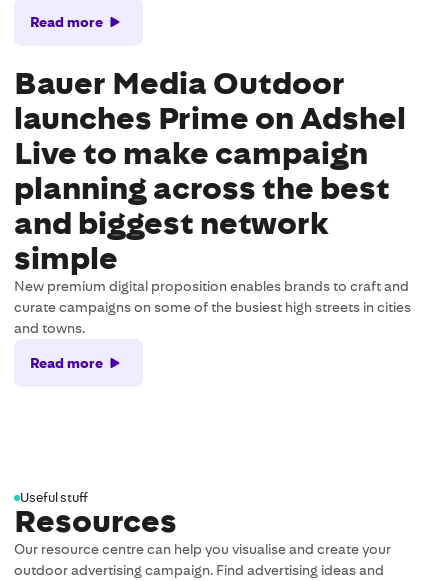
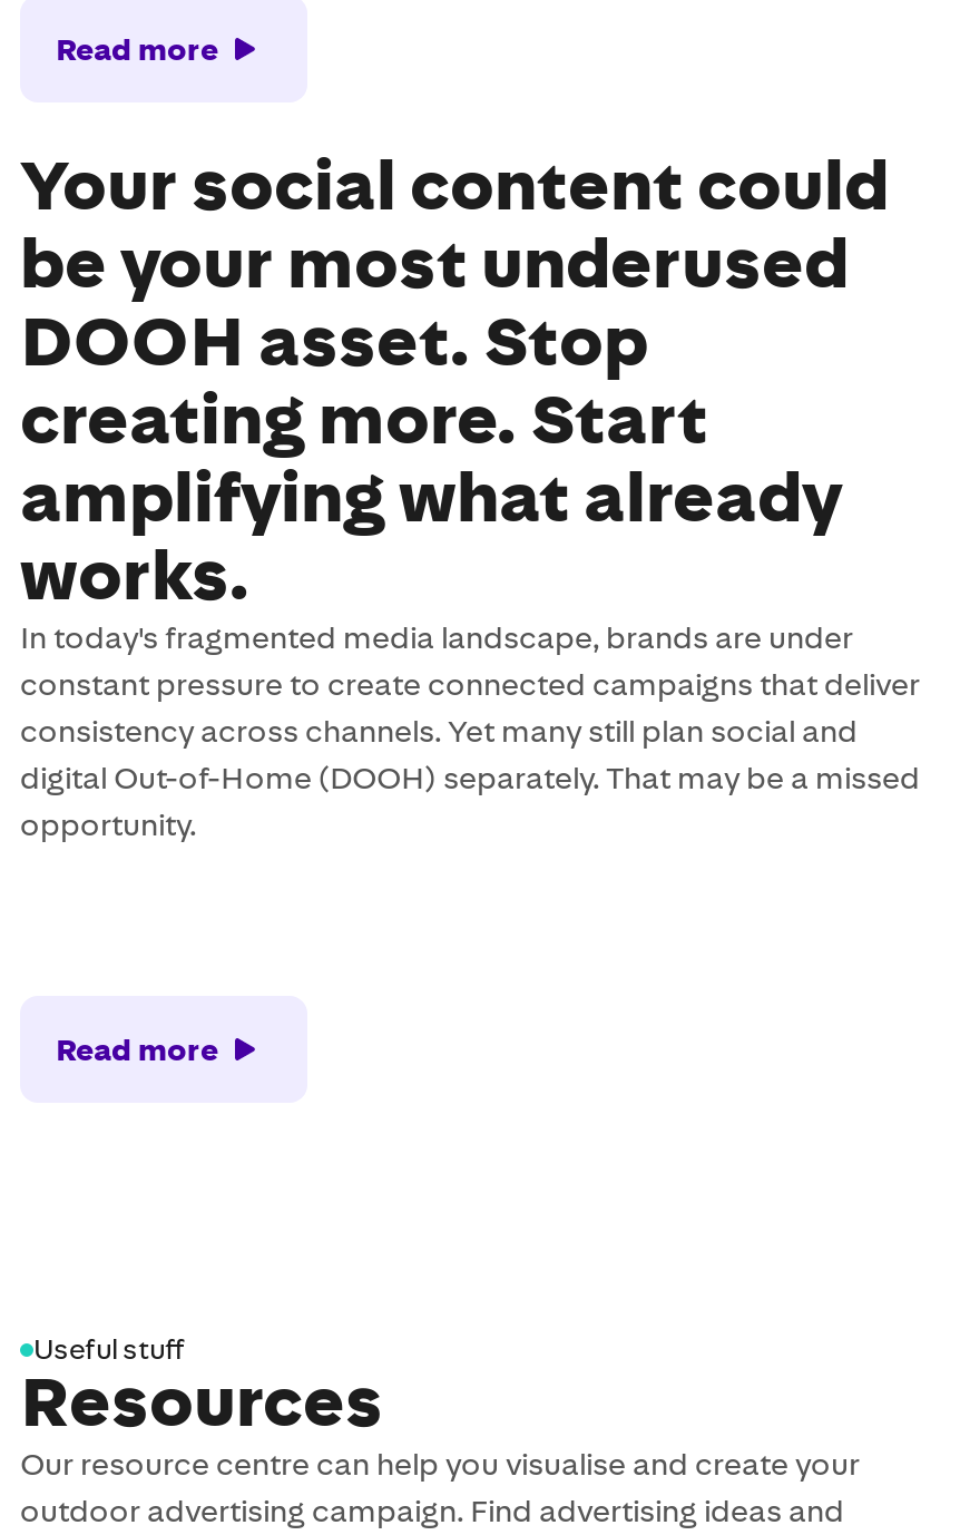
- Bauer Media Outdoor
- launches Prime on Adshel
- Live to make campaign
- planning across the best
- and biggest network
- simple
- New premium digital proposition enables brands to craft and
- curate campaigns on some of the busiest high streets in cities
- and towns.
+ Your social content could
+ be your most underused
+ DOOH asset. Stop
+ creating more. Start
+ amplifying what already
+ works.
+ In today's fragmented media landscape, brands are under
+ constant pressure to create connected campaigns that deliver
+ consistency across channels. Yet many still plan social and
+ digital Out-of-Home (DOOH) separately. That may be a missed
+ opportunity.
